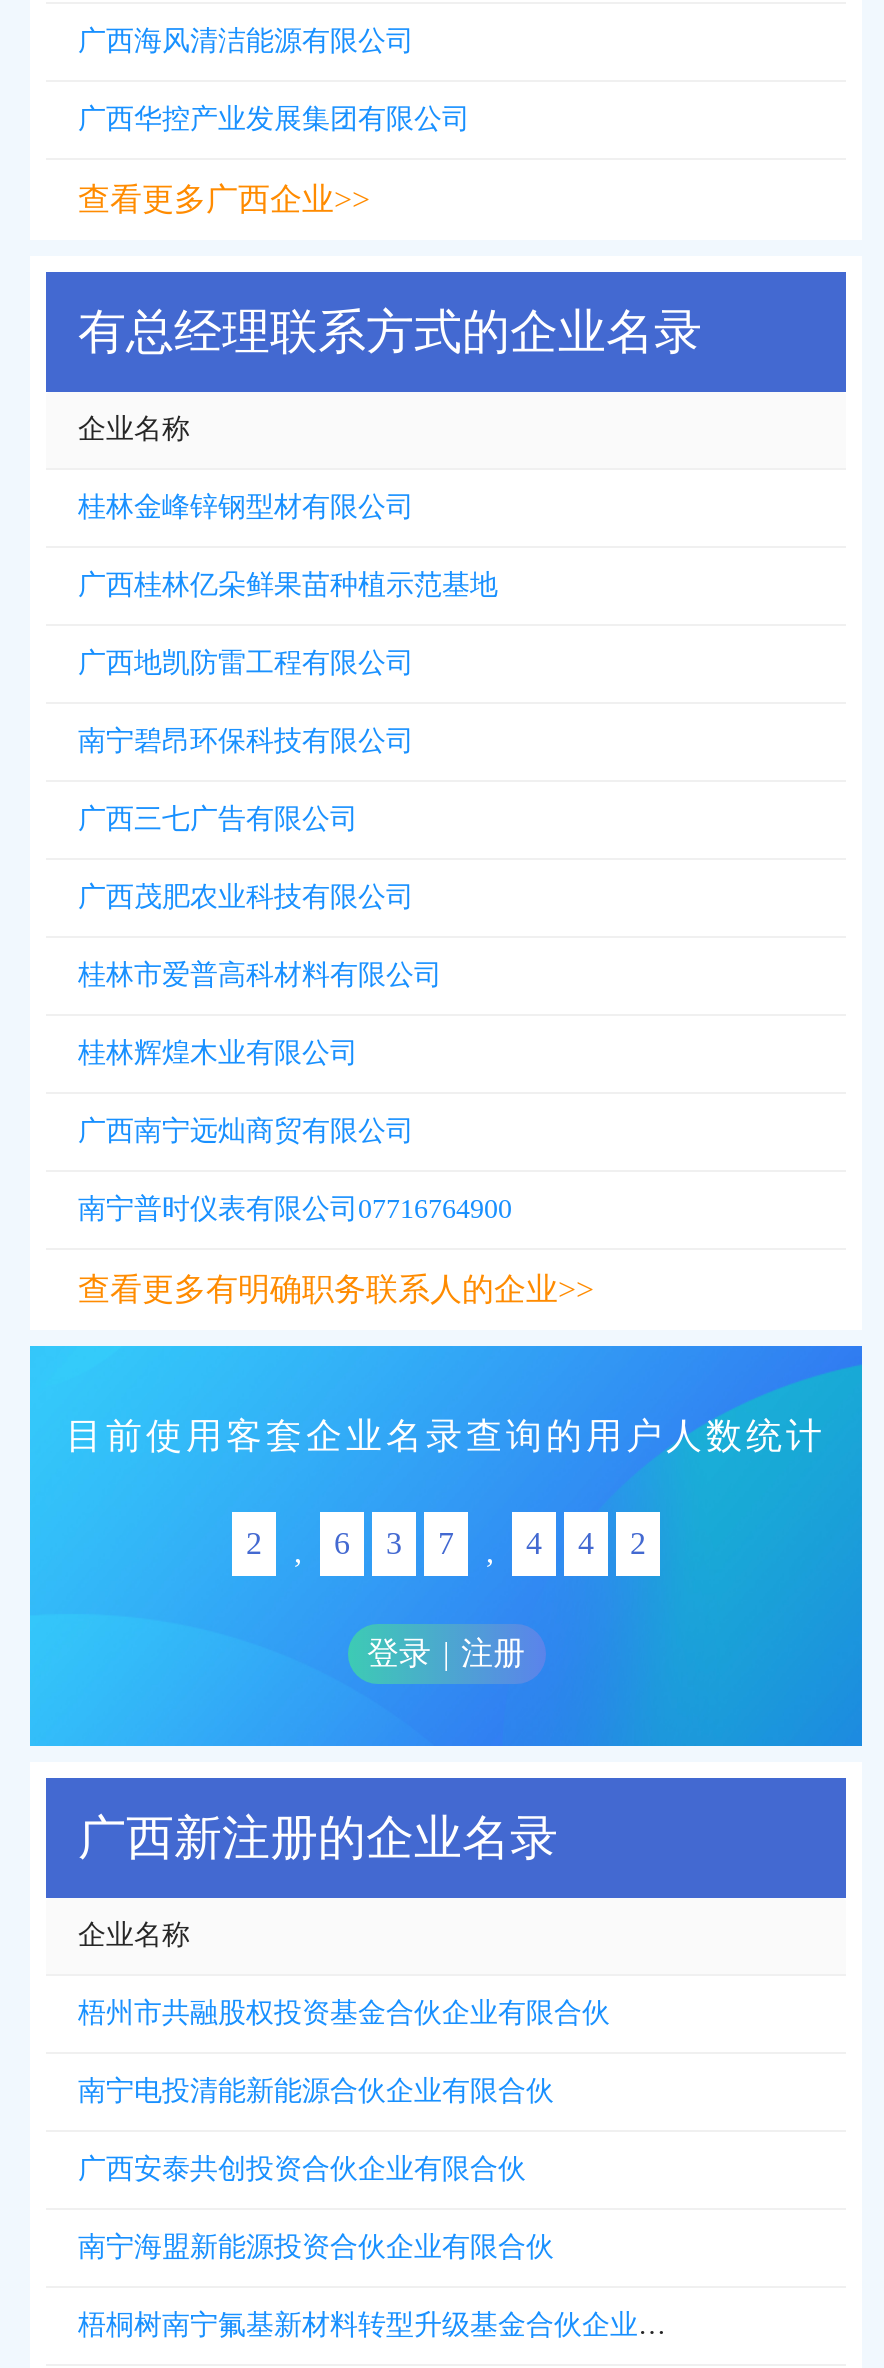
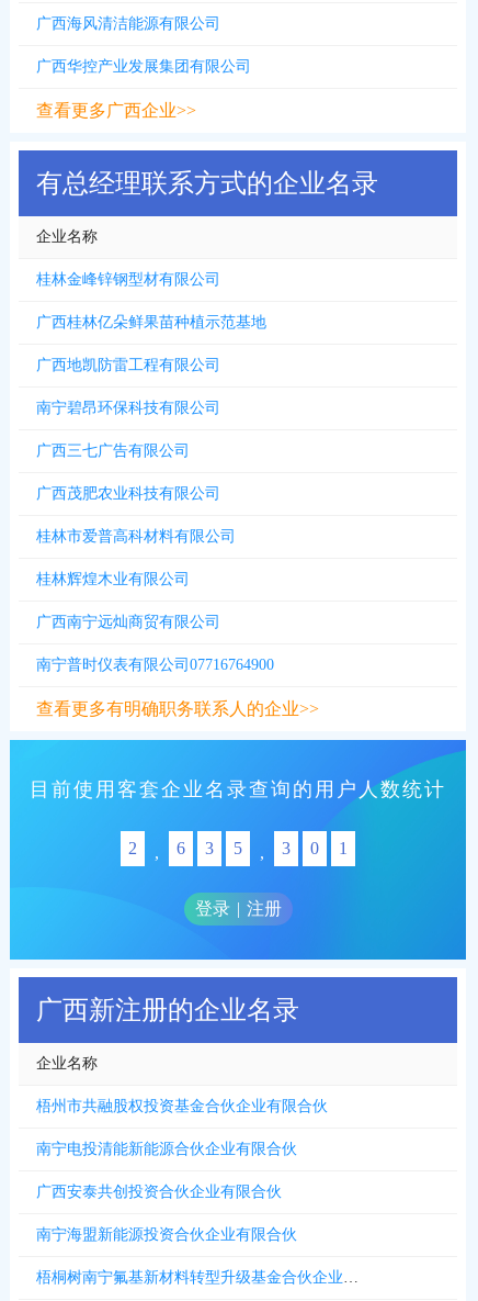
- 7
+ 5

- 4
+ 3

- 4
+ 0

- 2
+ 1
